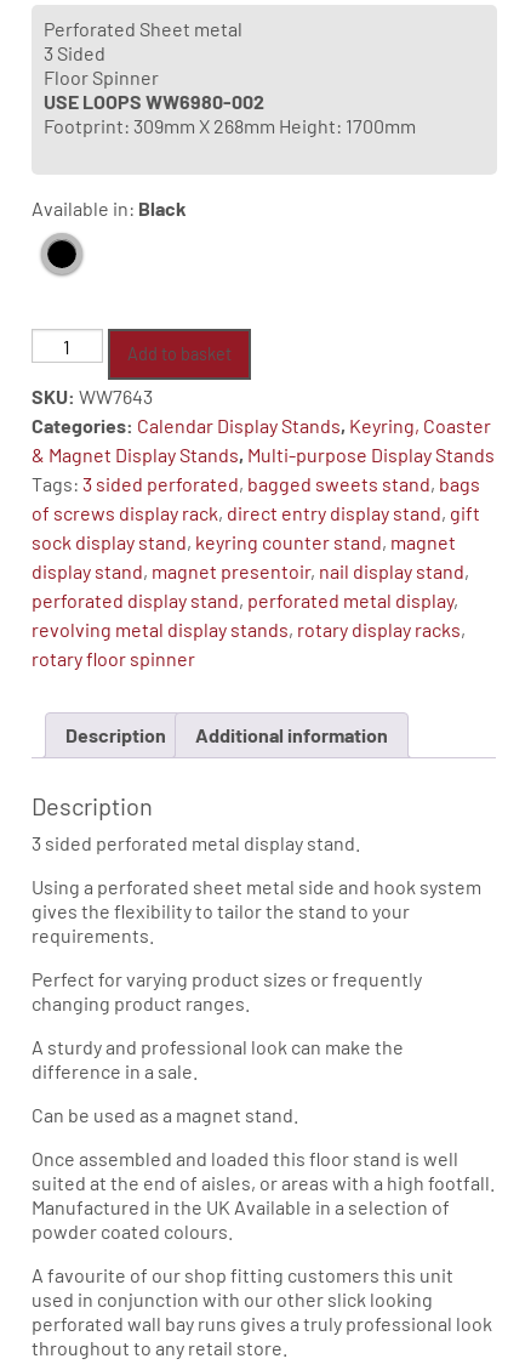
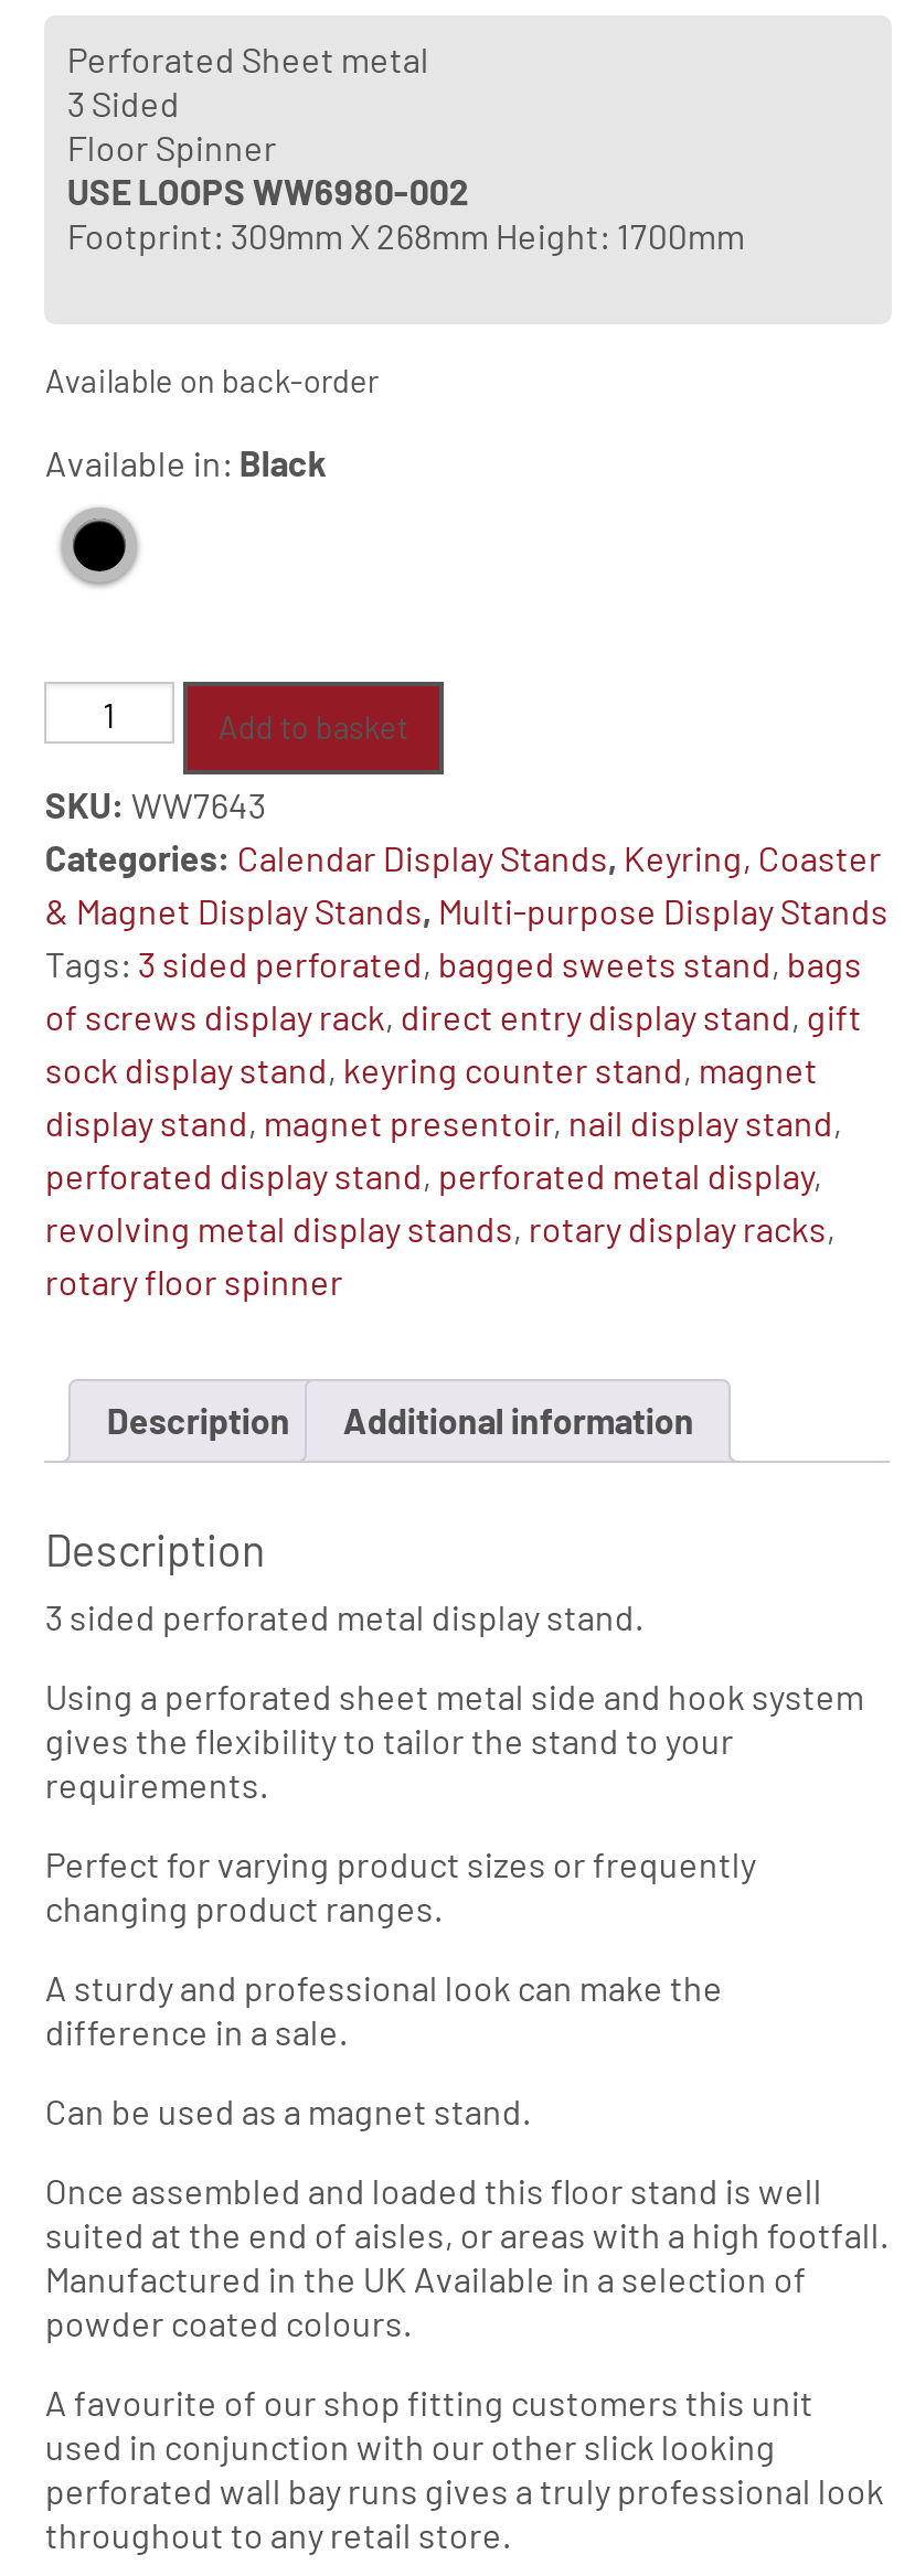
+ Available on back-order
